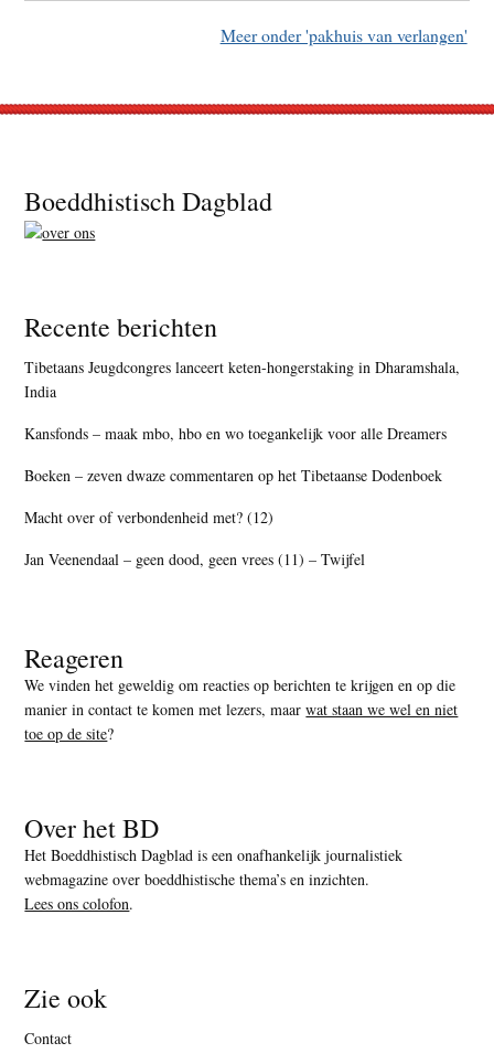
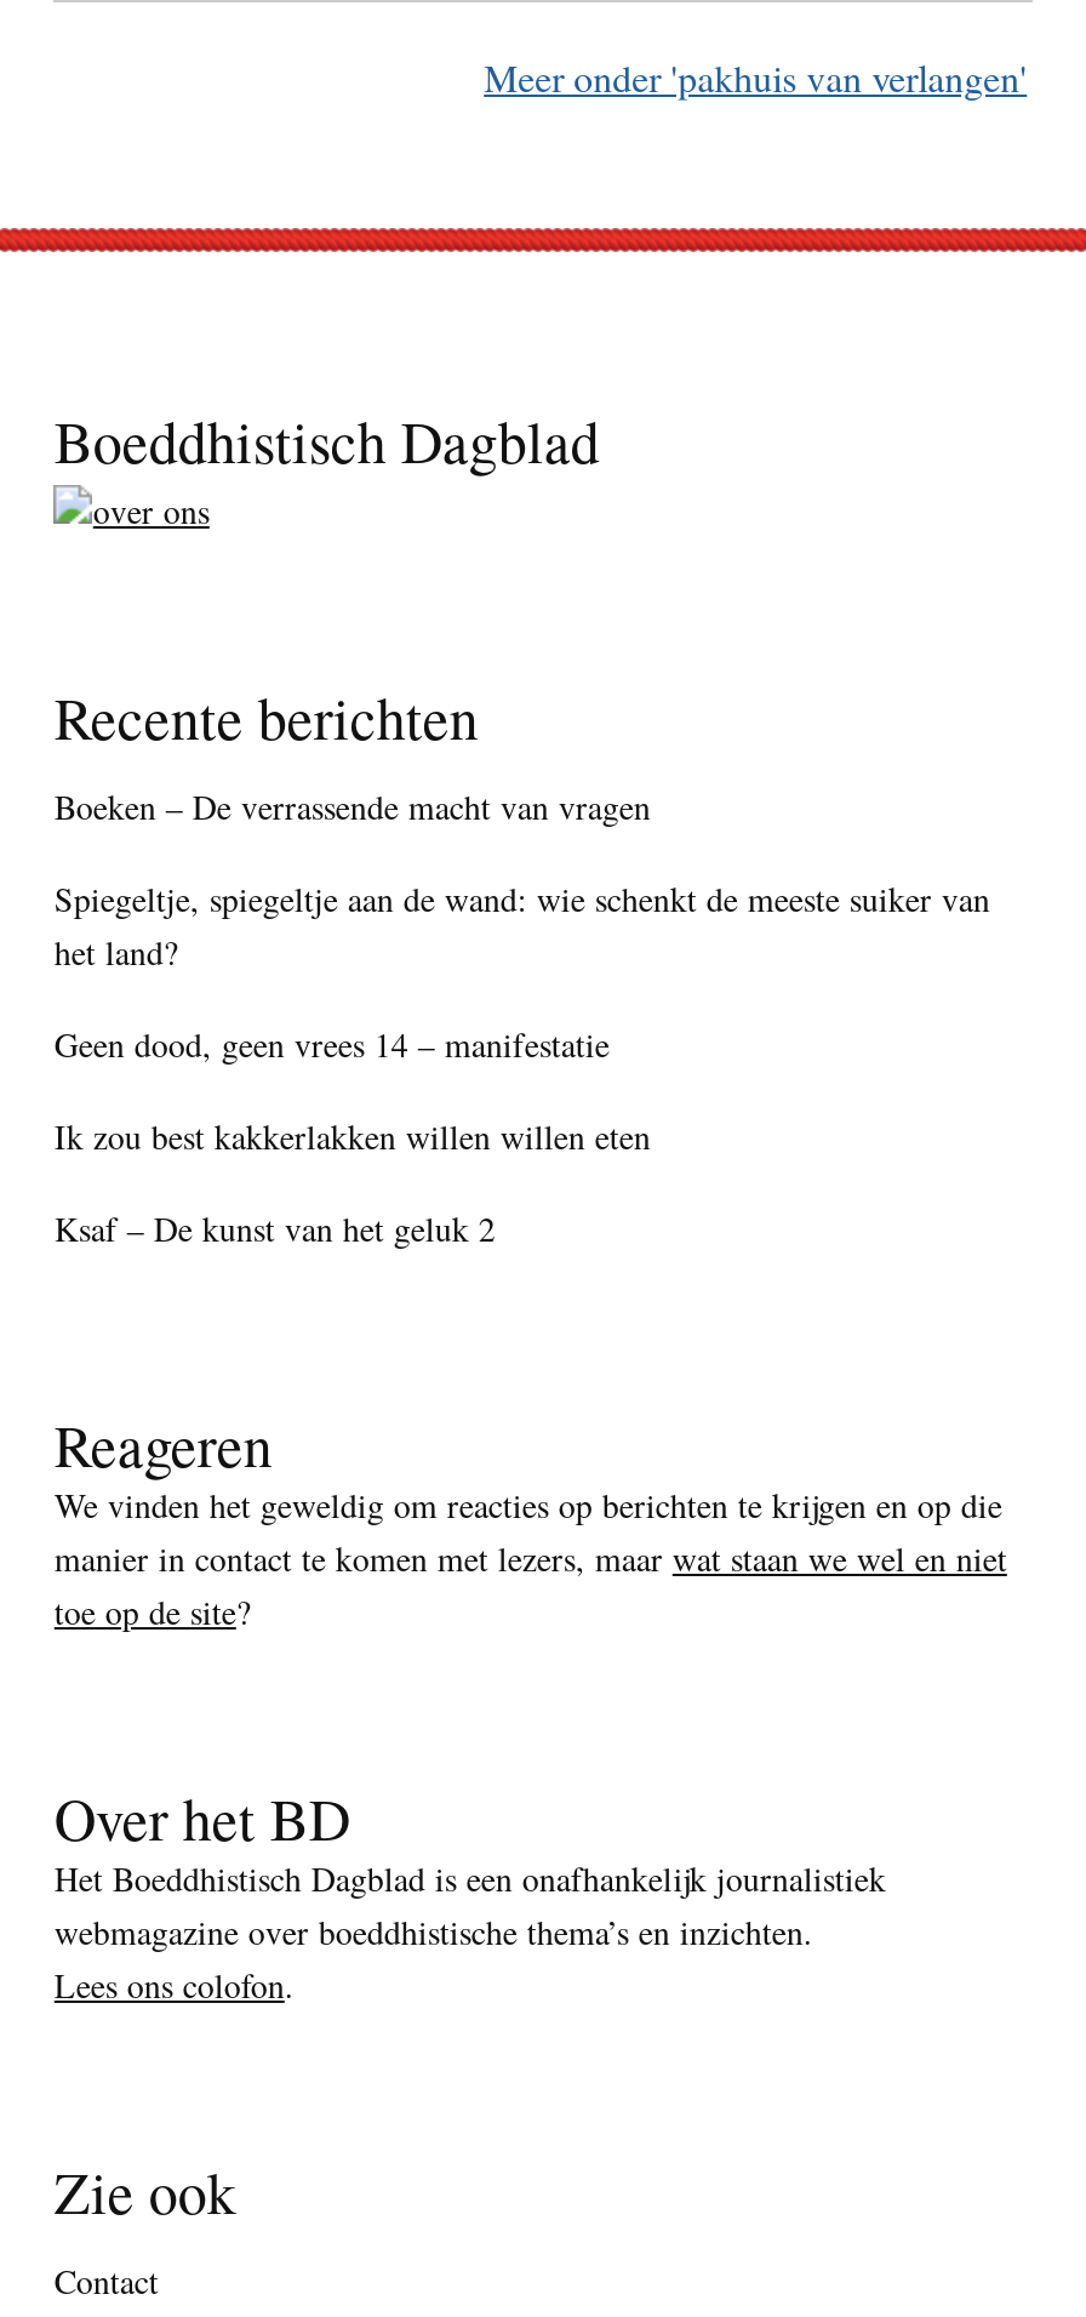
- Tibetaans Jeugdcongres lanceert keten-hongerstaking in Dharamshala,
- India
+ Boeken – De verrassende macht van vragen

- Kansfonds – maak mbo, hbo en wo toegankelijk voor alle Dreamers
+ Spiegeltje, spiegeltje aan de wand: wie schenkt de meeste suiker van
+ het land?

- Boeken – zeven dwaze commentaren op het Tibetaanse Dodenboek
+ Geen dood, geen vrees 14 – manifestatie

- Macht over of verbondenheid met? (12)
+ Ik zou best kakkerlakken willen willen eten

- Jan Veenendaal – geen dood, geen vrees (11) – Twijfel
+ Ksaf – De kunst van het geluk 2
